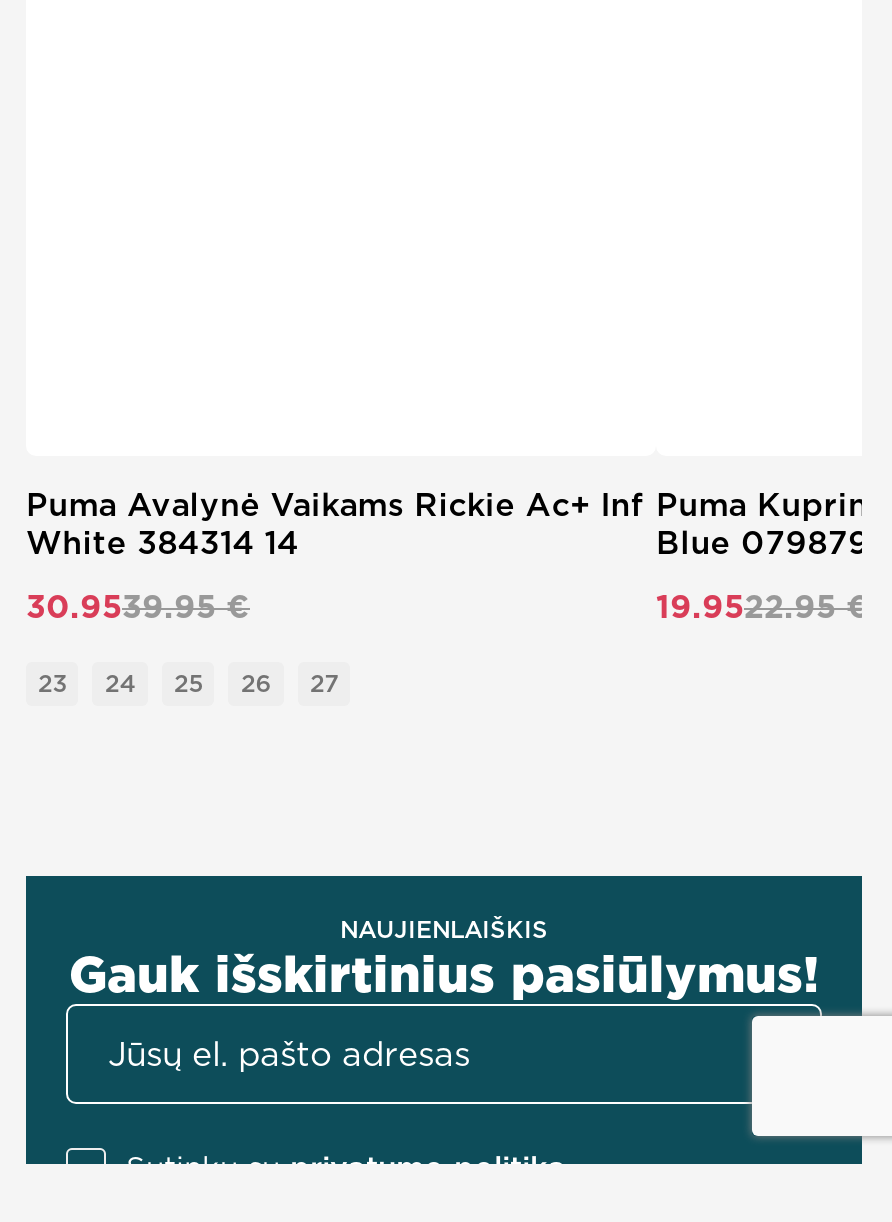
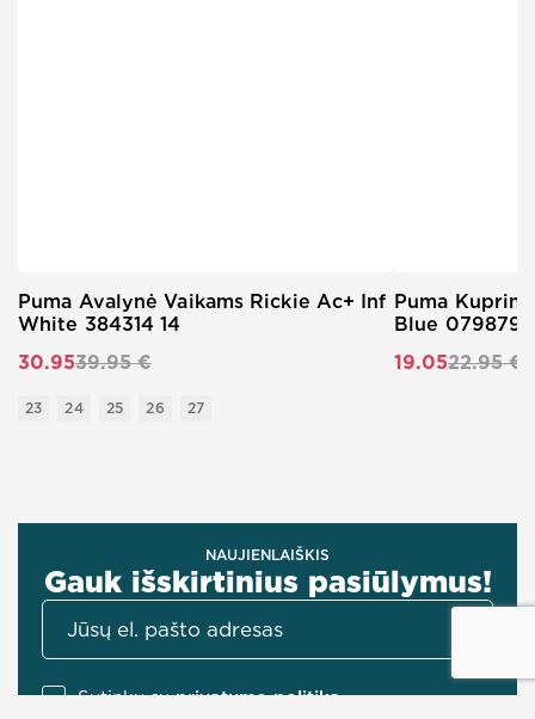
- 19.9522.95 €
+ 19.0522.95 €
